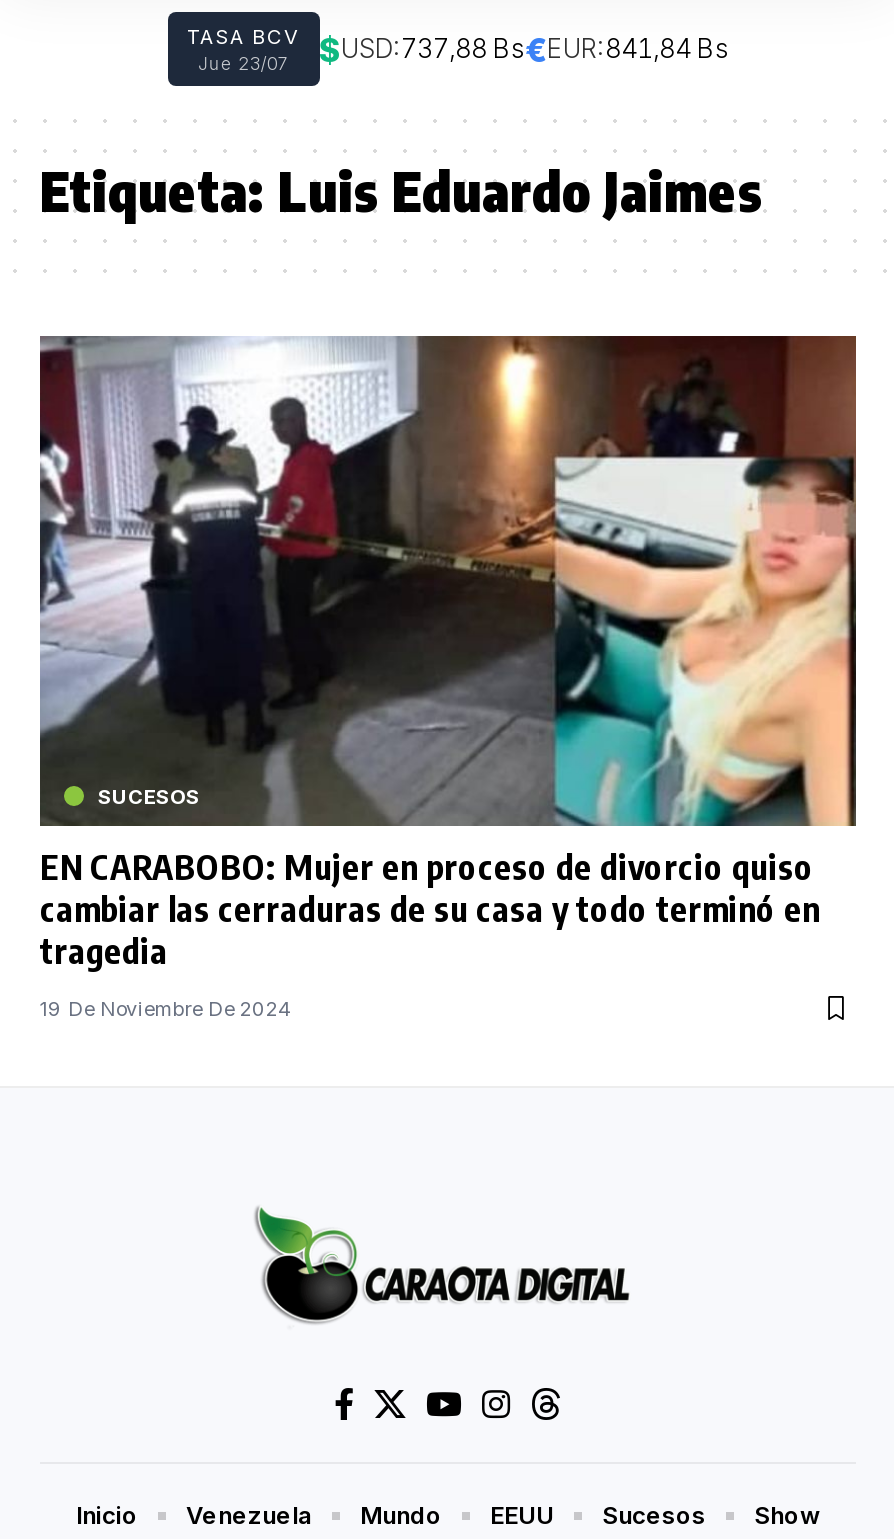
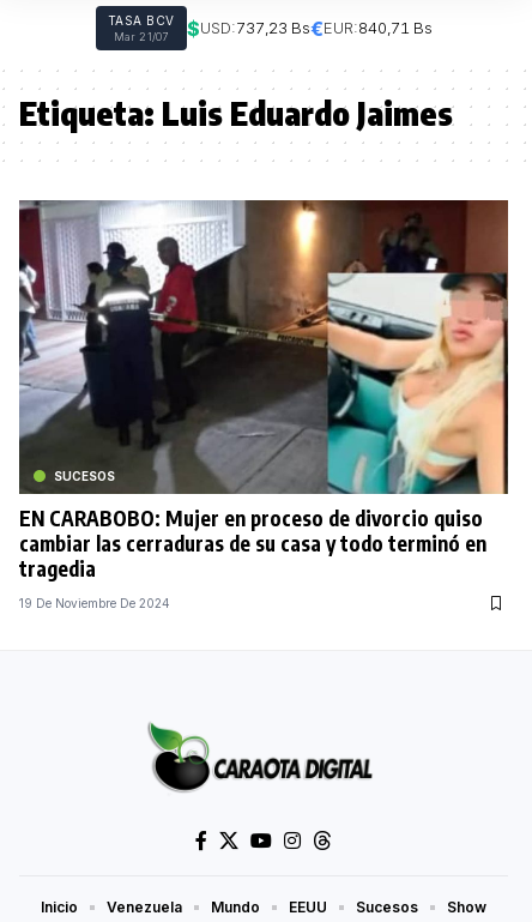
- Jue 23/07
- $USD:737,88 Bs€EUR:841,84 Bs
+ Mar 21/07
+ $USD:737,23 Bs€EUR:840,71 Bs
